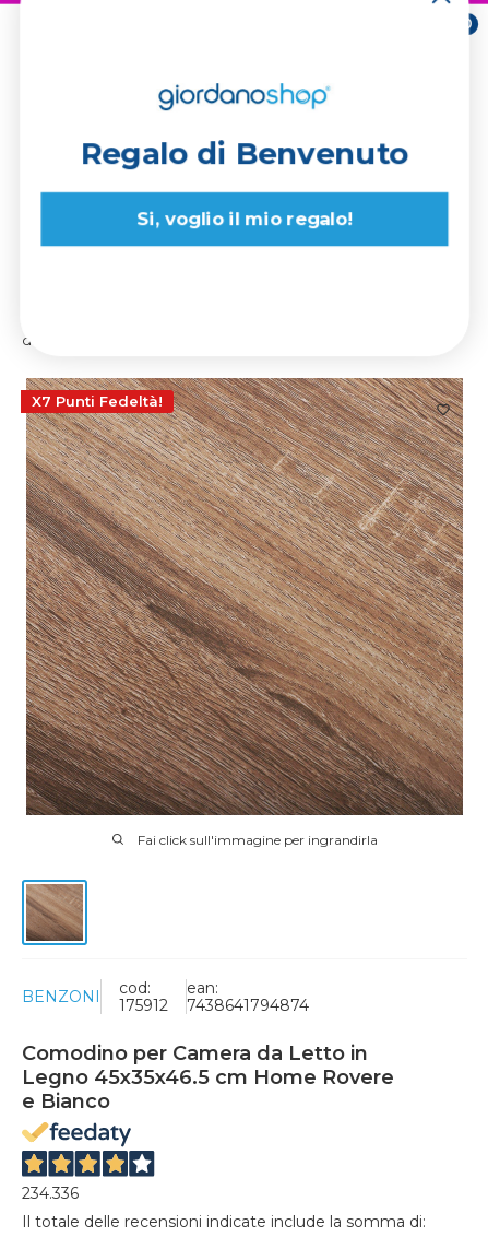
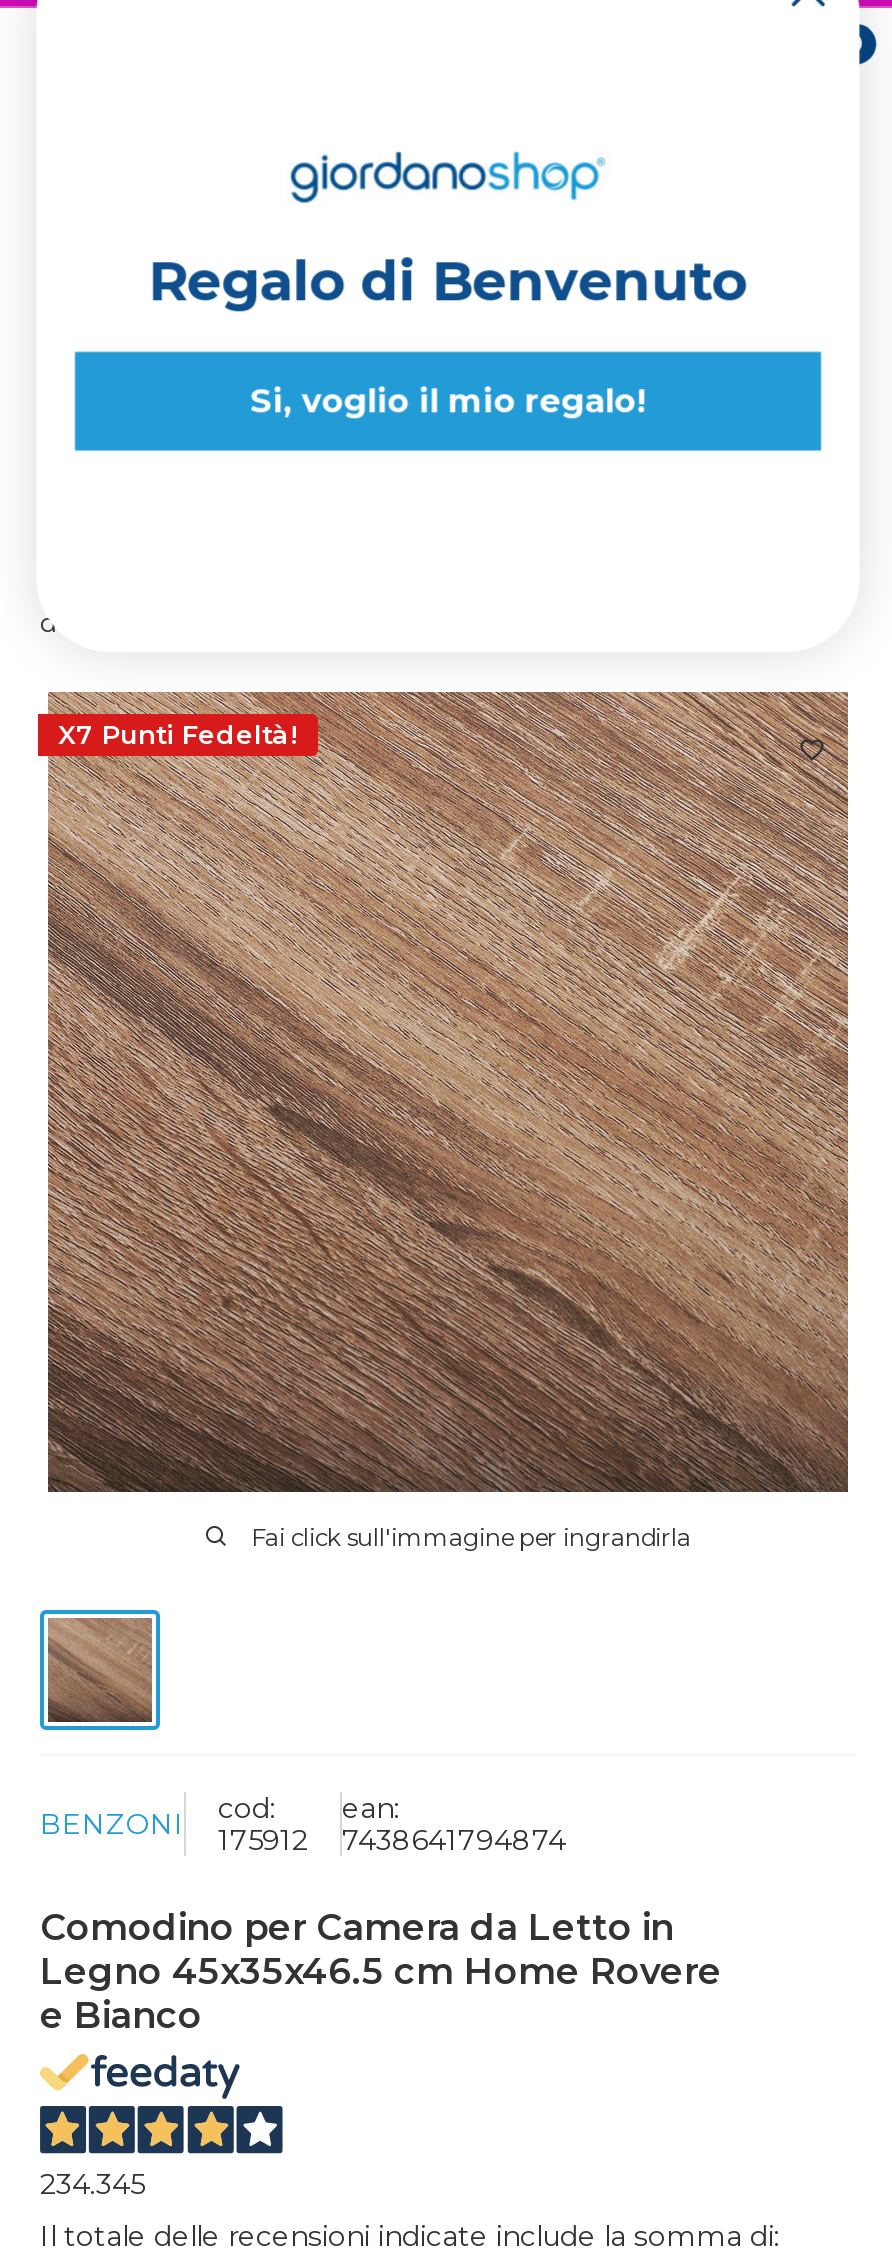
- 234.336
+ 234.345
